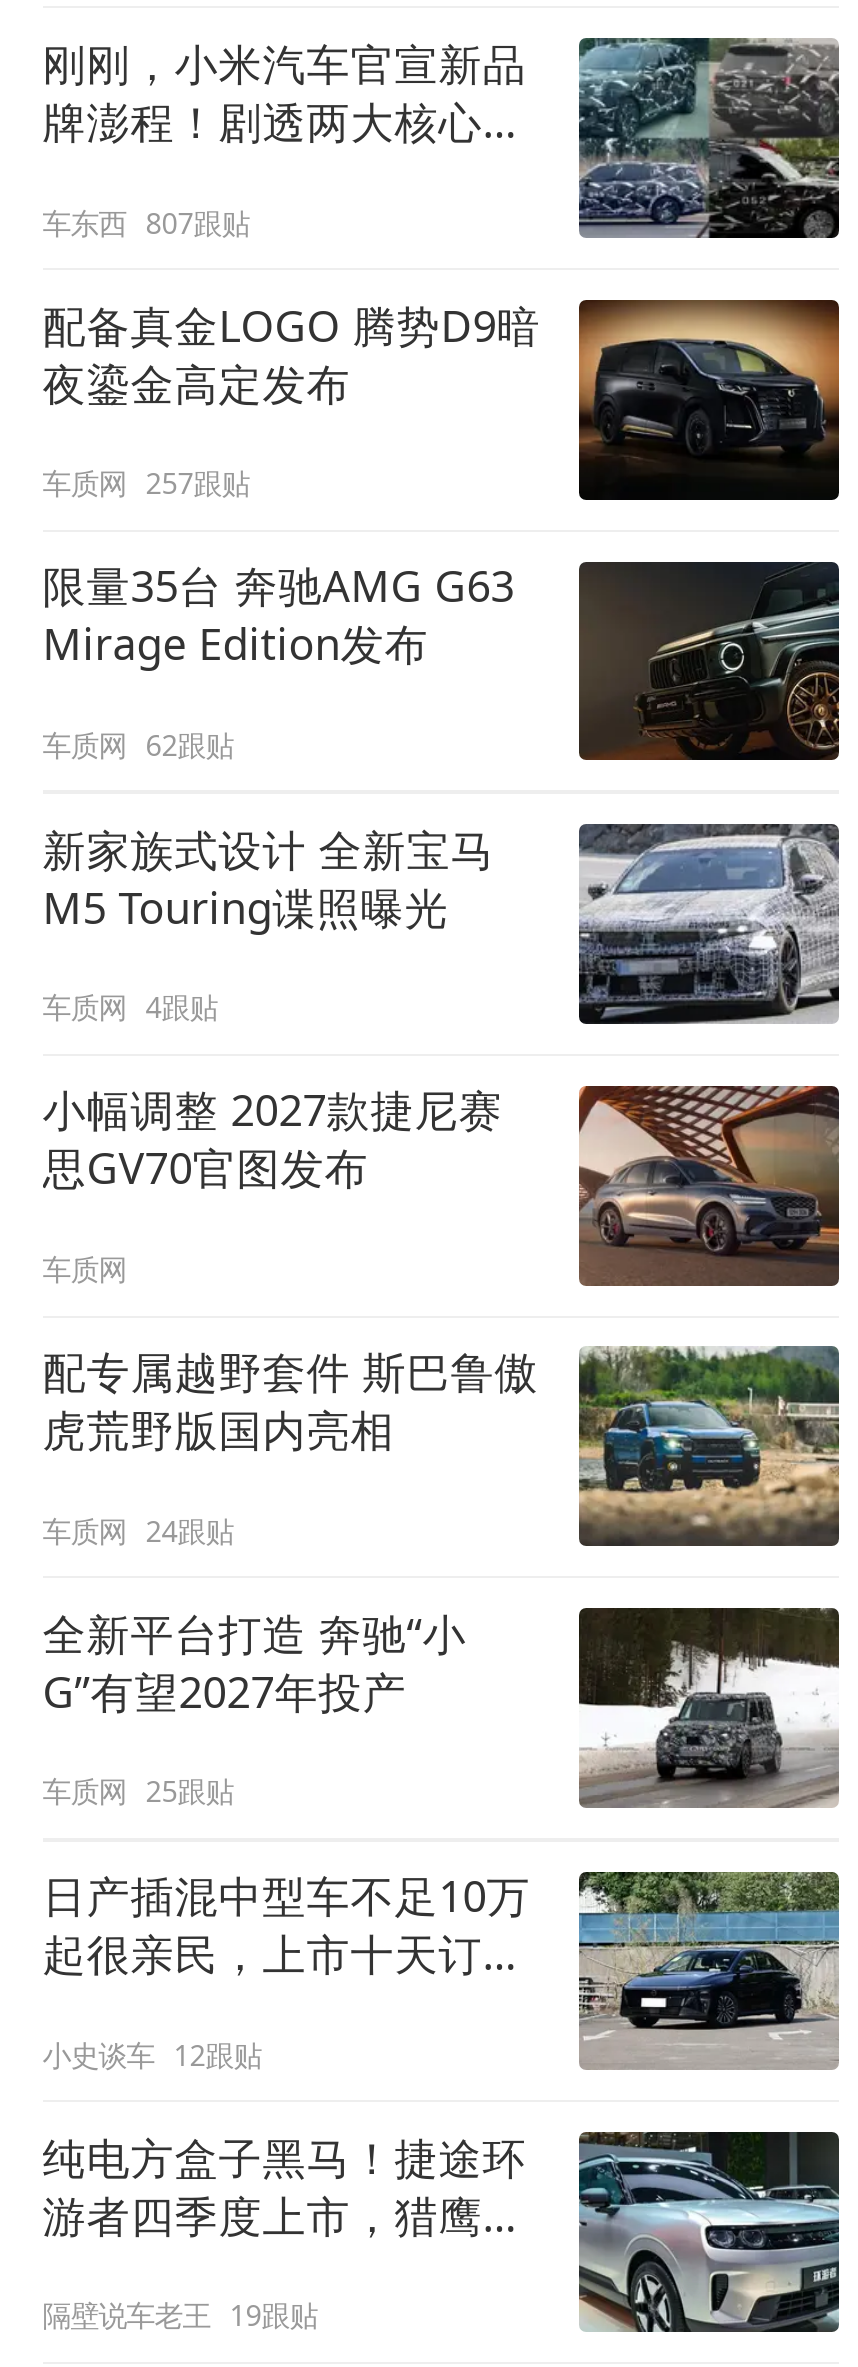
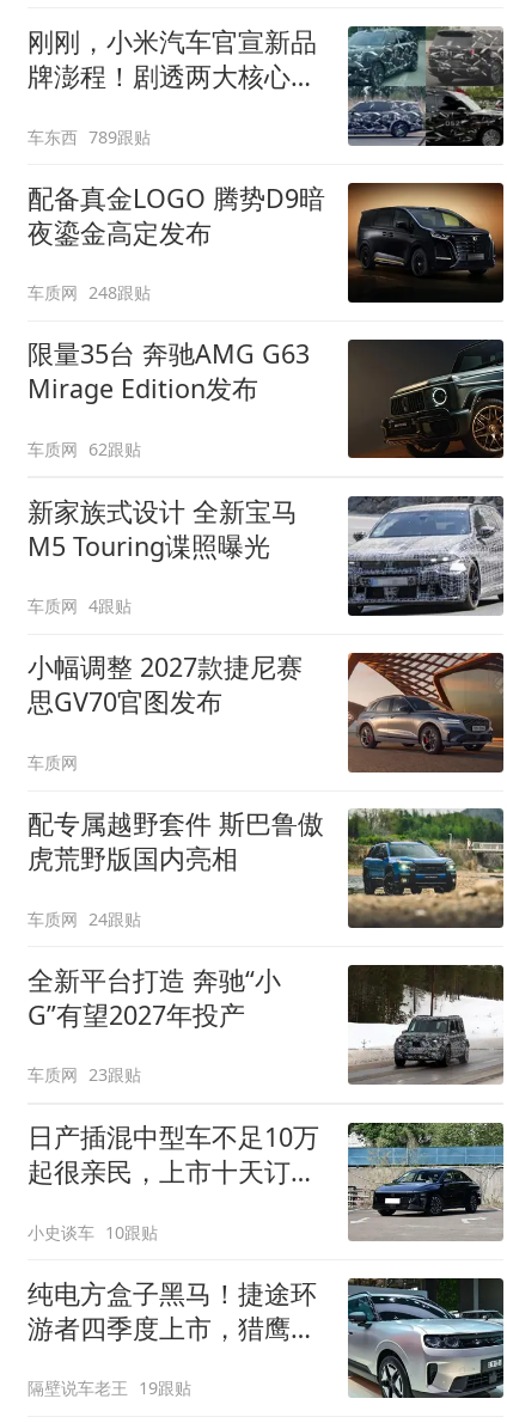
- 车东西 807跟贴
+ 车东西 789跟贴

- 车质网 257跟贴
+ 车质网 248跟贴

- 车质网 25跟贴
+ 车质网 23跟贴

- 小史谈车 12跟贴
+ 小史谈车 10跟贴
